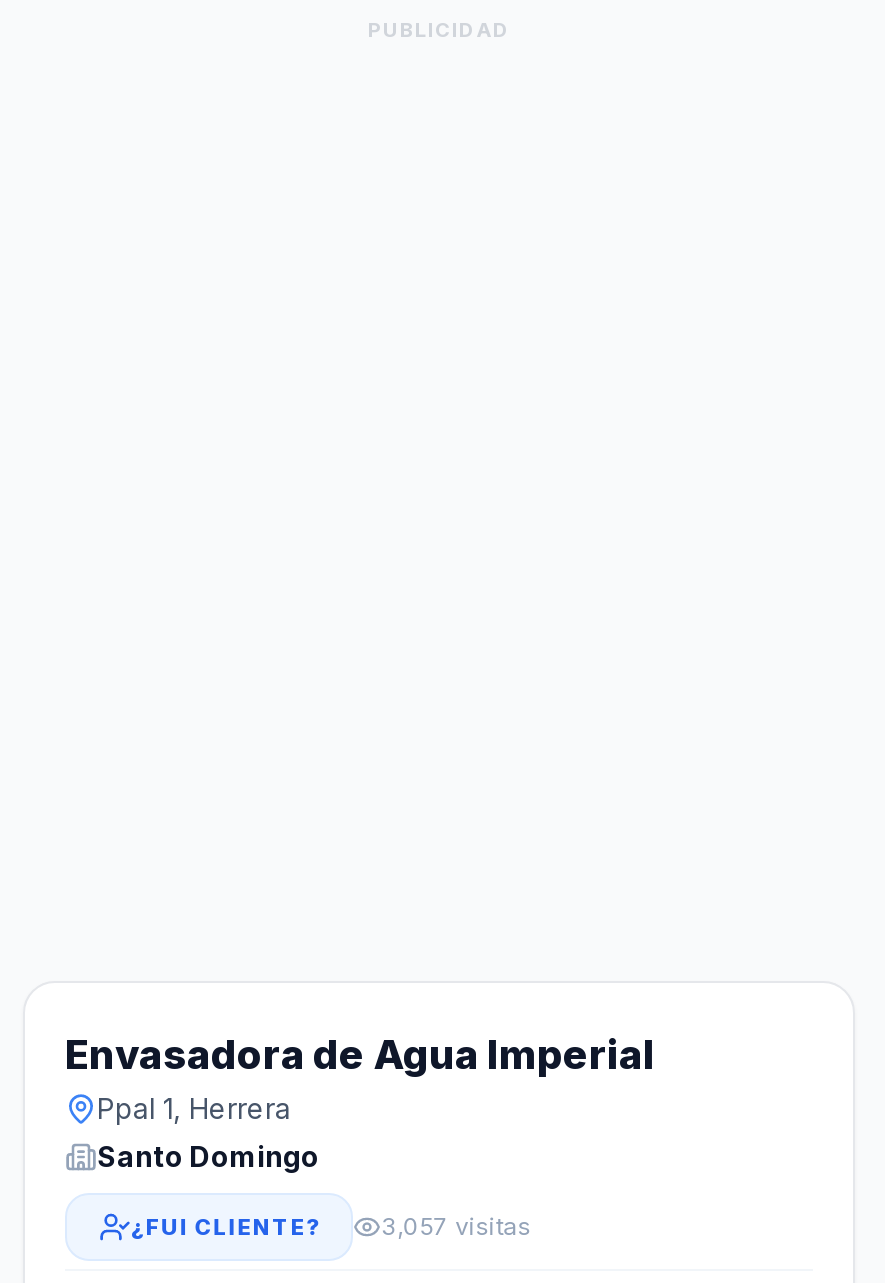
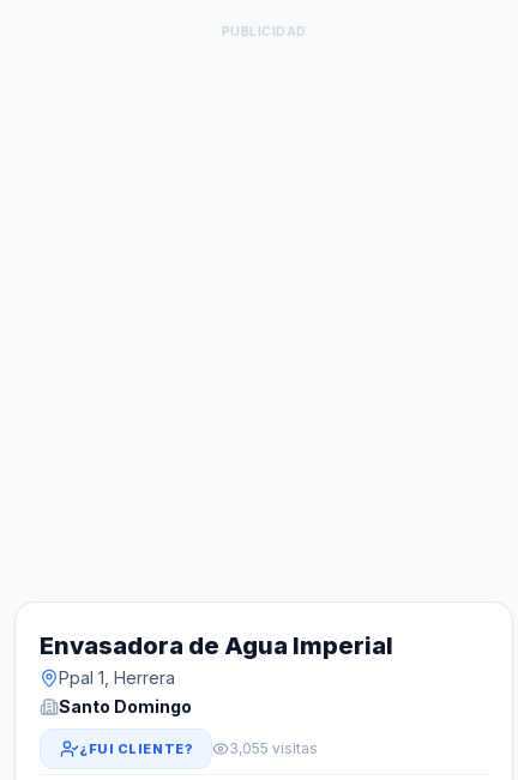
- 3,057 visitas
+ 3,055 visitas
